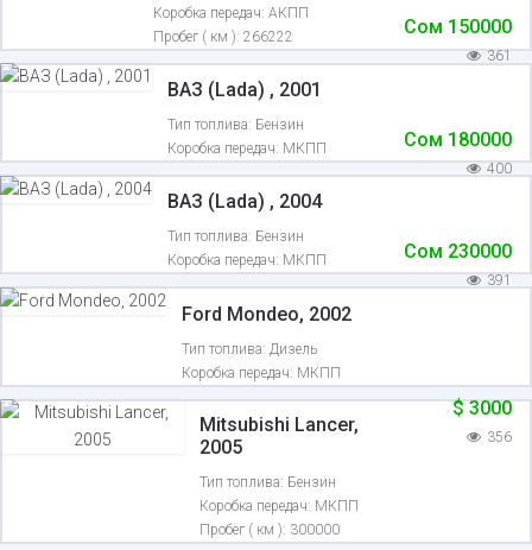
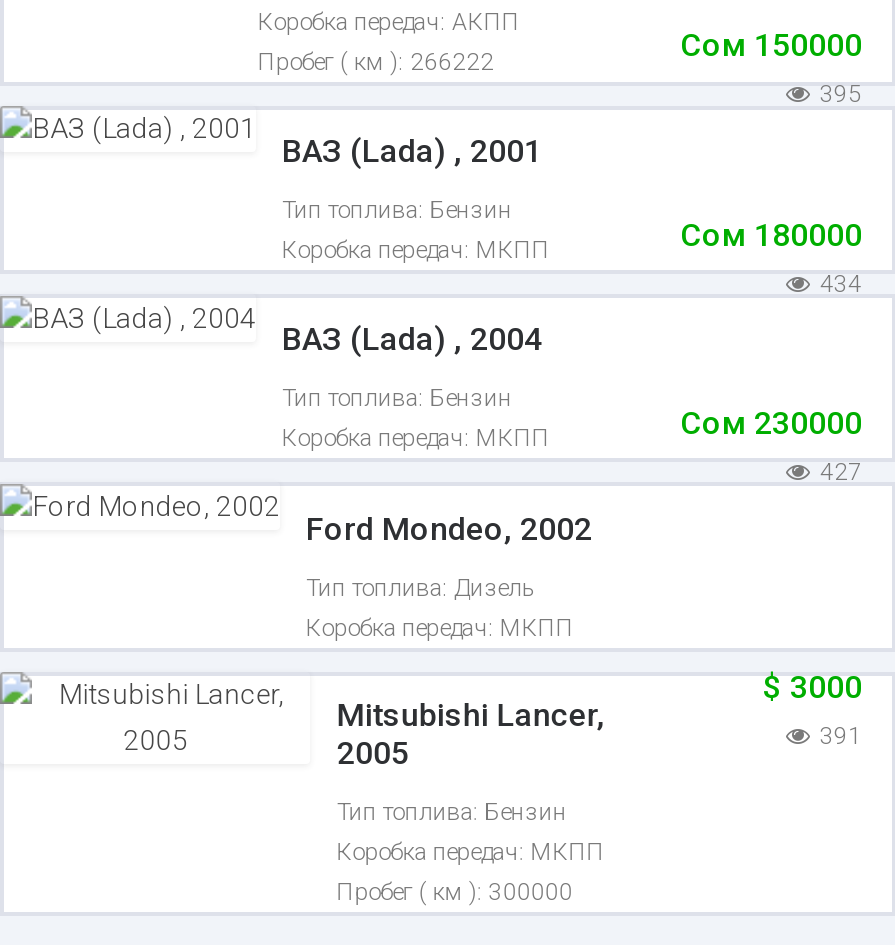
- 361
+ 395

- 400
+ 434

- 391
+ 427

- 356
+ 391
